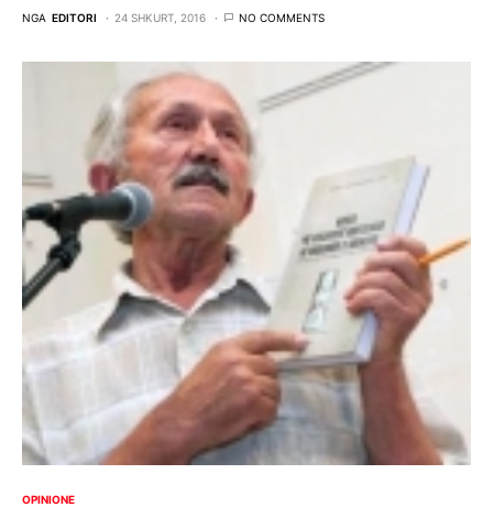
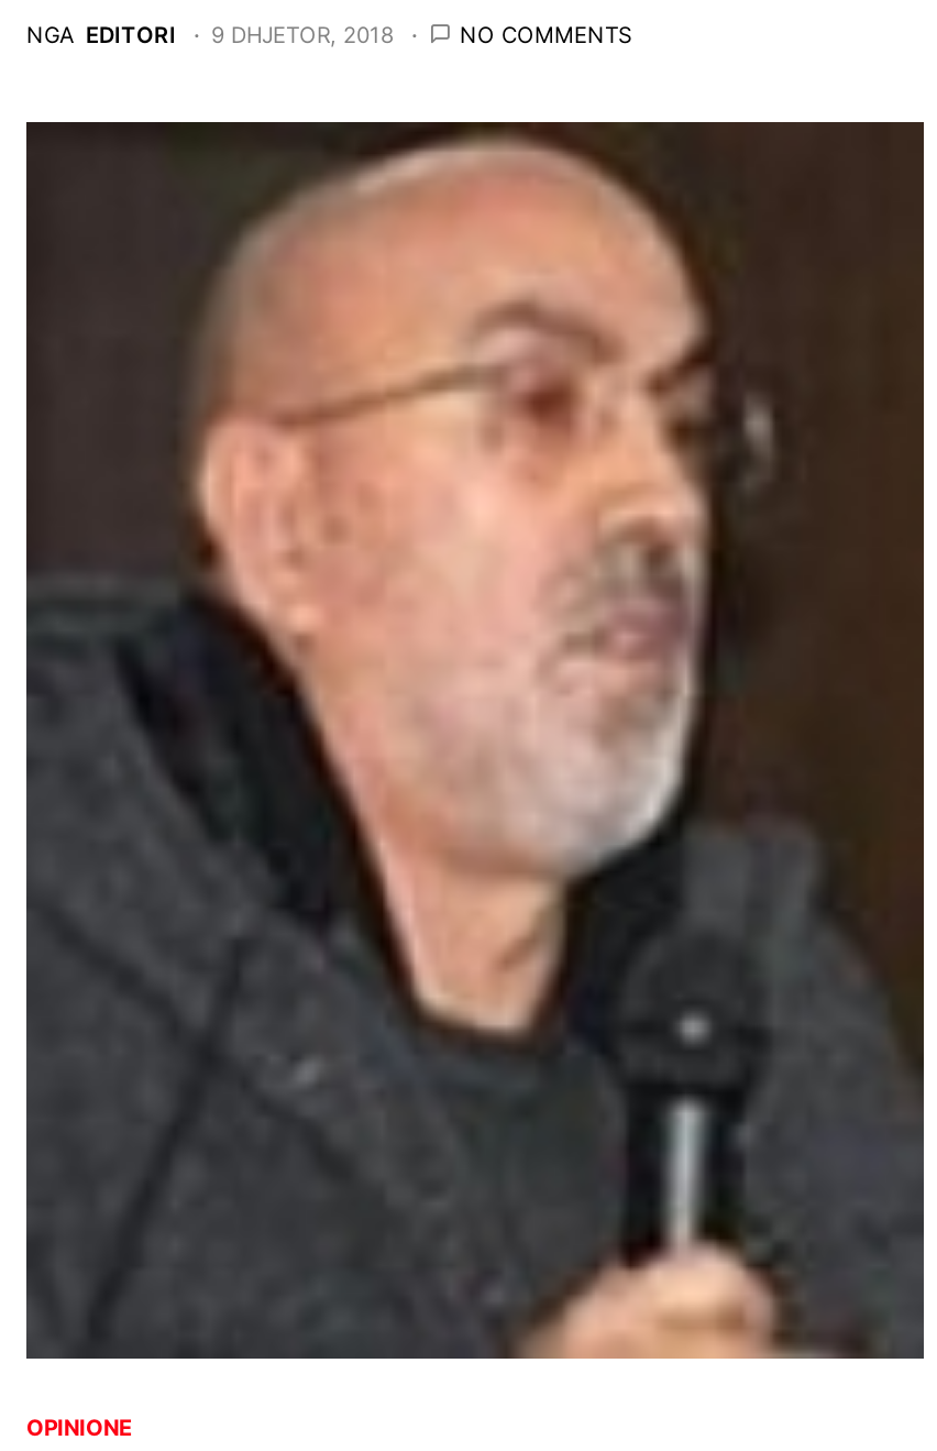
- NGA EDITORI 24 SHKURT, 2016
+ NGA EDITORI 9 DHJETOR, 2018

- [image]
+ [image]
